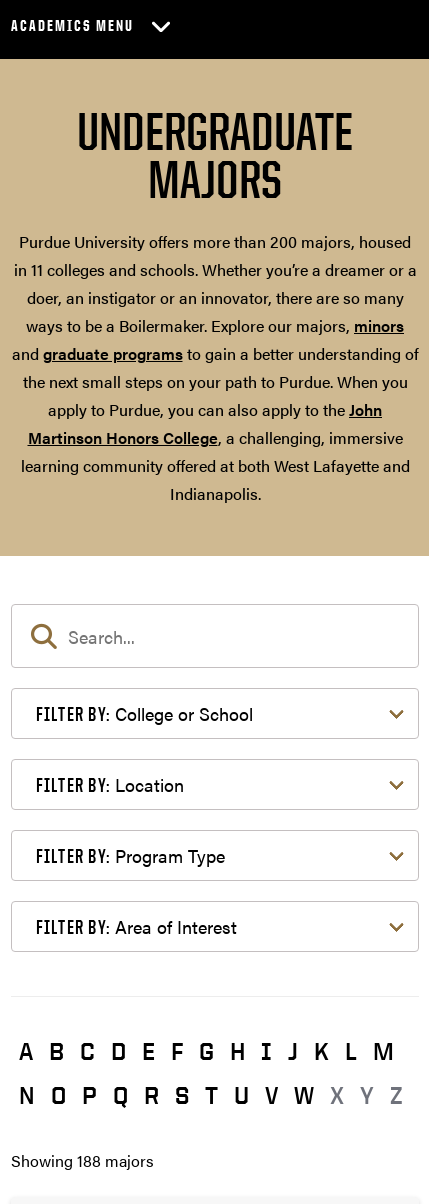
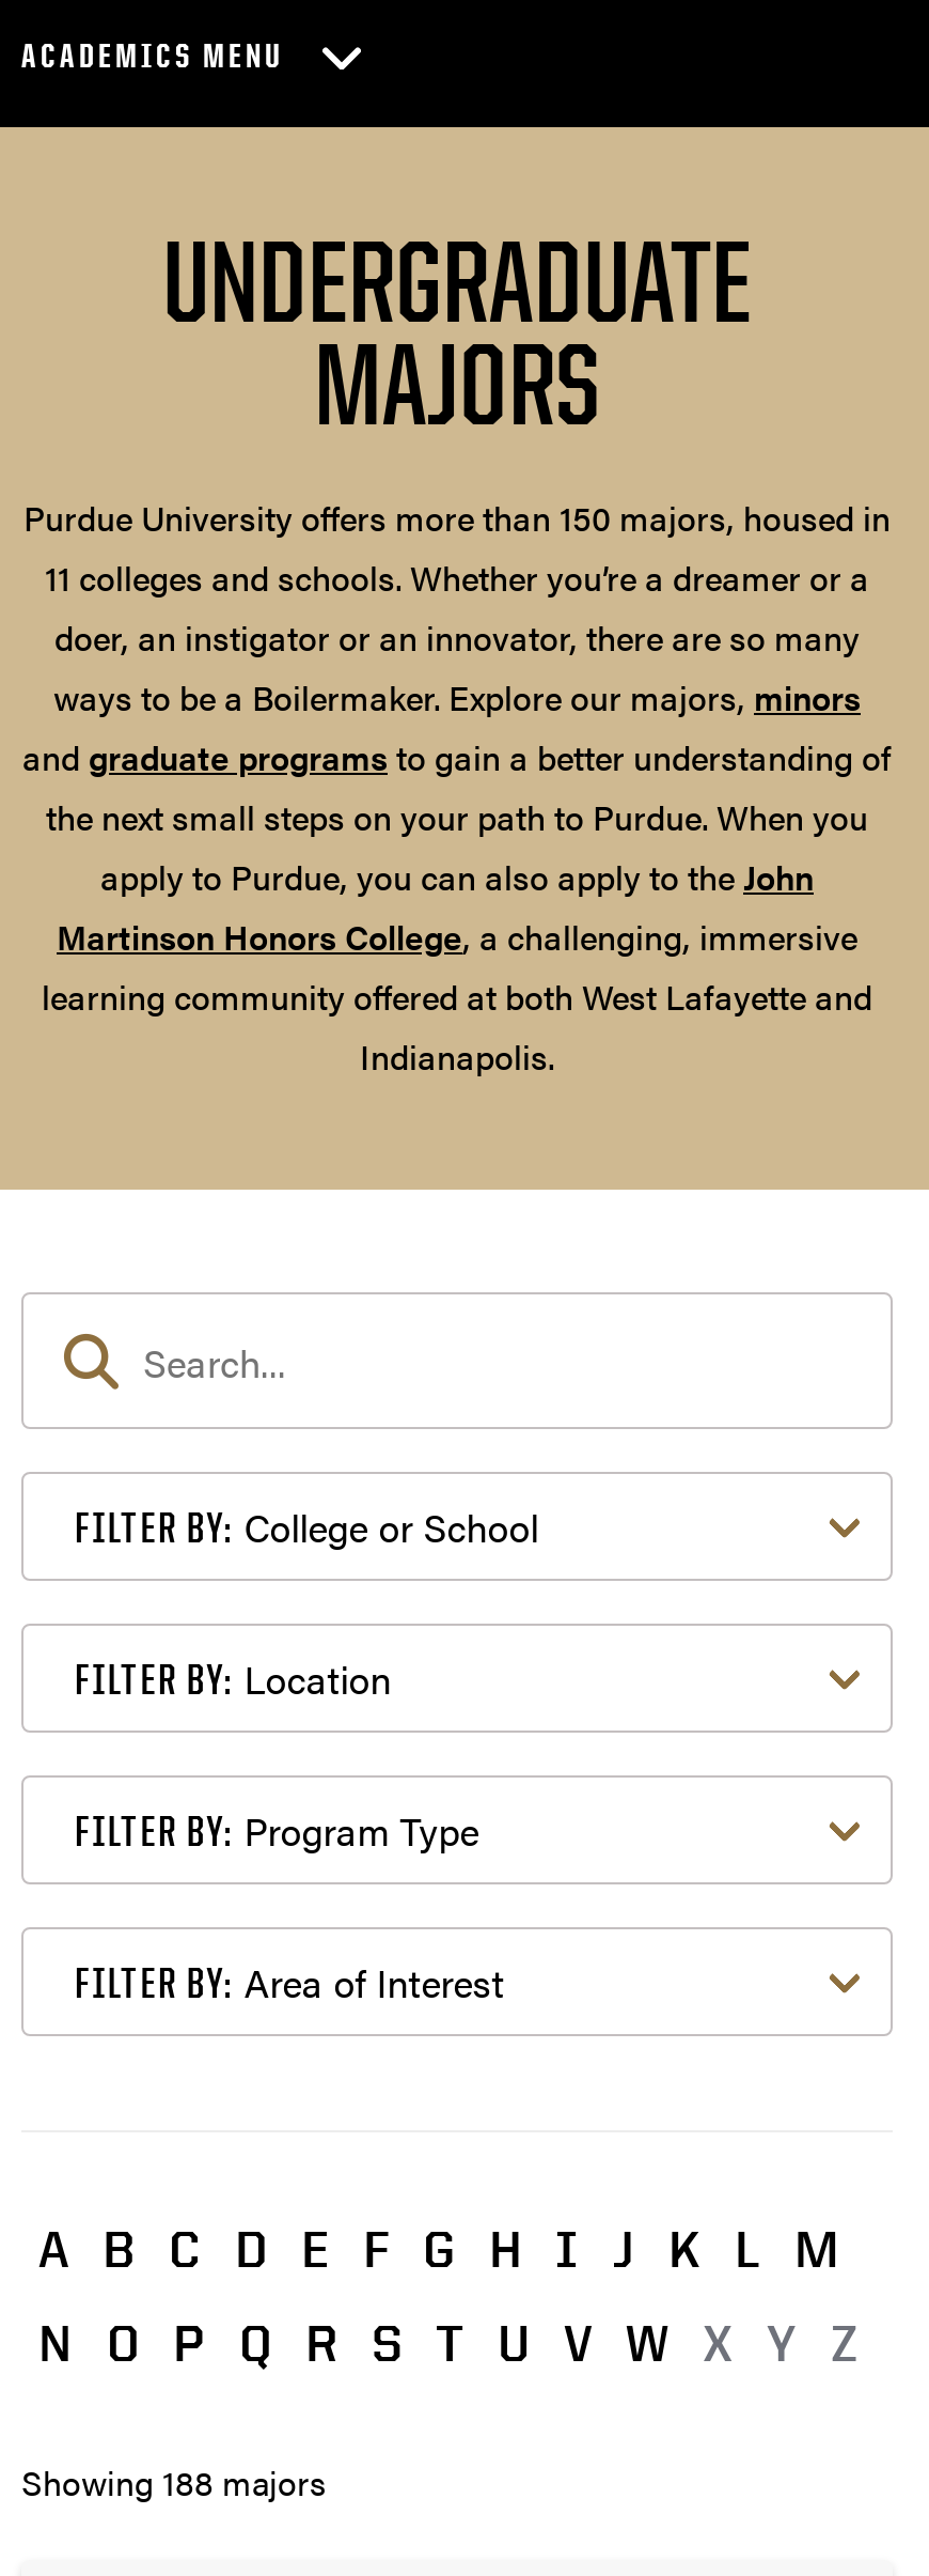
- Purdue University offers more than 200 majors, housed
- in 11 colleges and schools. Whether you’re a dreamer or a
+ Purdue University offers more than 150 majors, housed in
+ 11 colleges and schools. Whether you’re a dreamer or a
